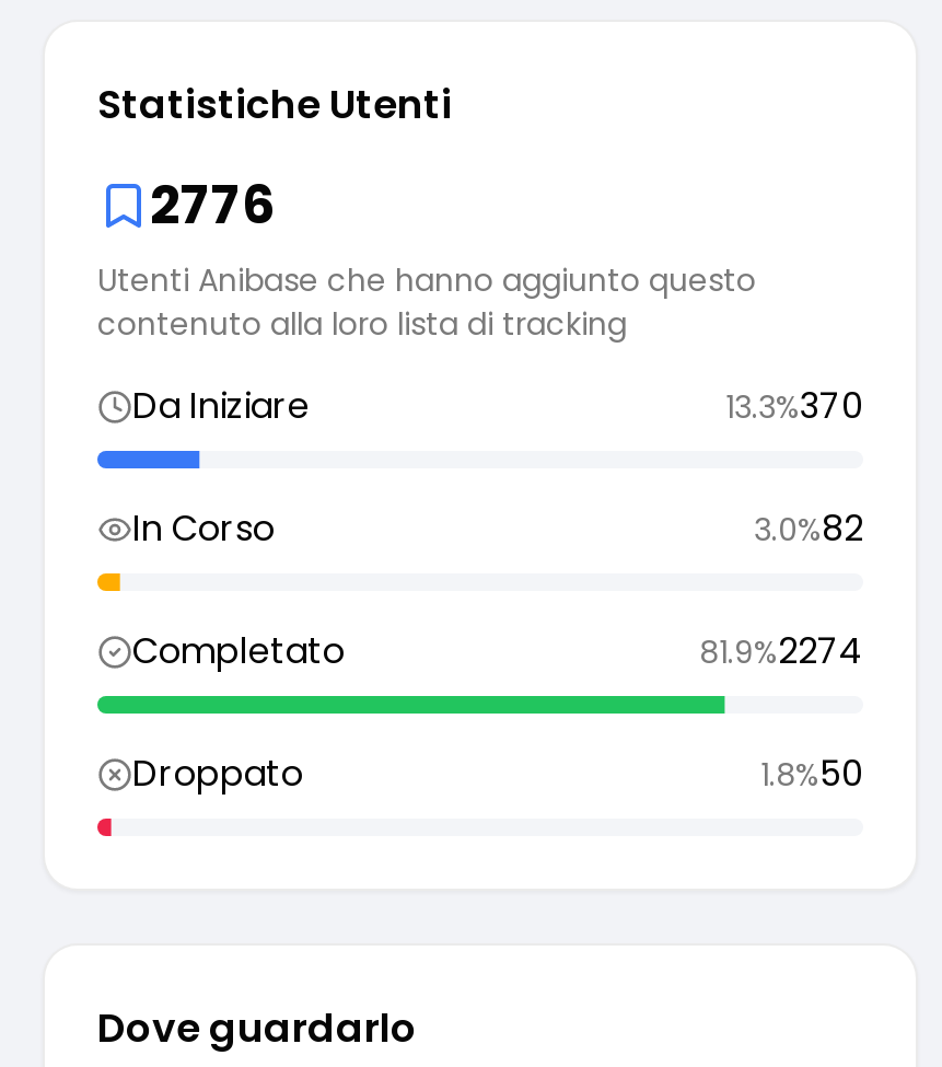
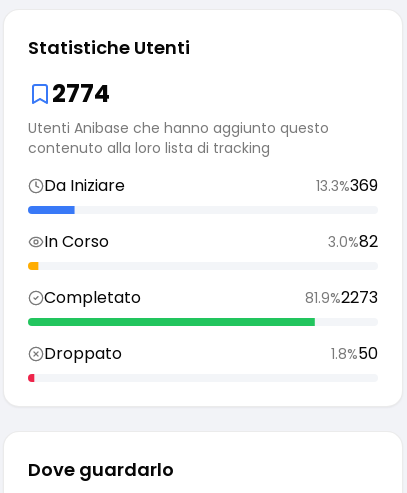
- 2776
+ 2774

- 13.3%370
+ 13.3%369

- 81.9%2274
+ 81.9%2273
